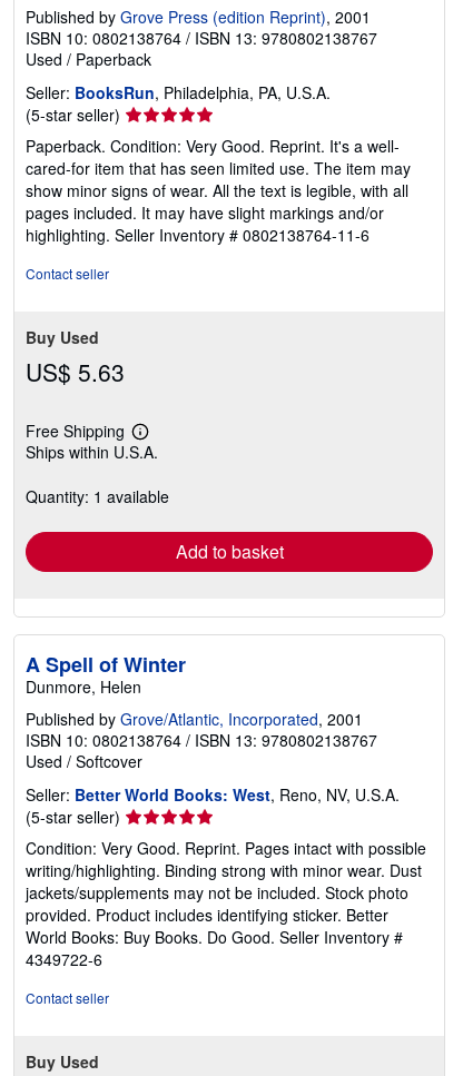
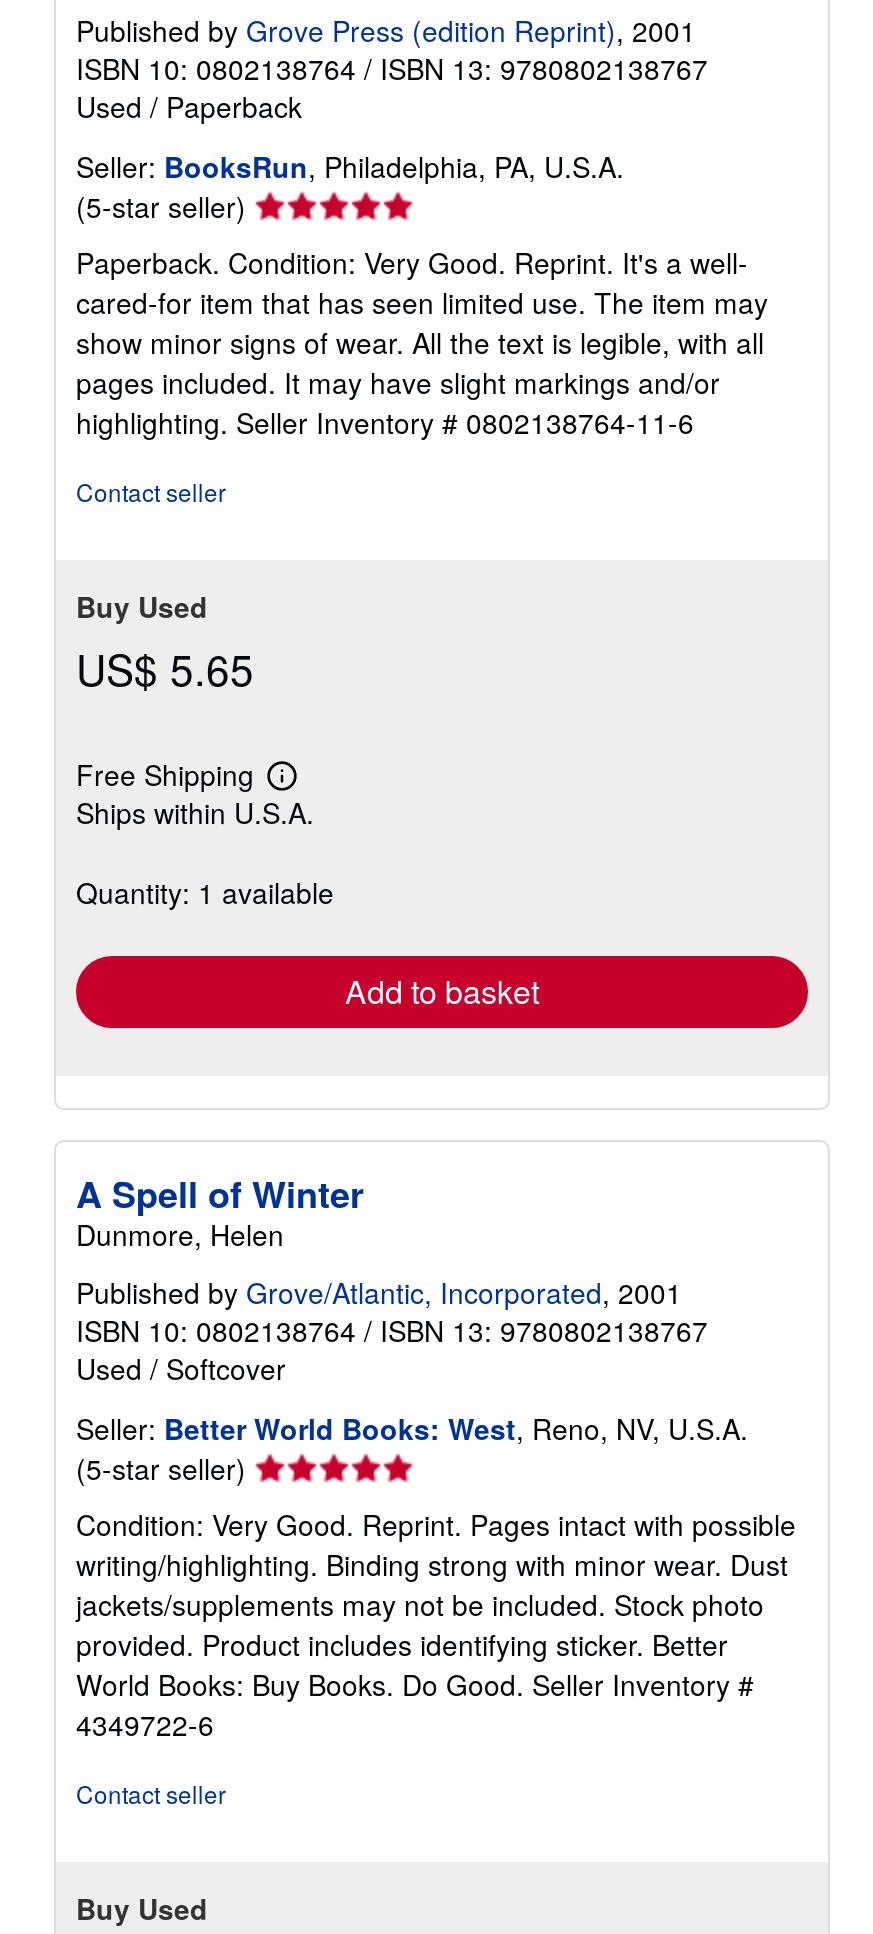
- US$ 5.63
+ US$ 5.65
